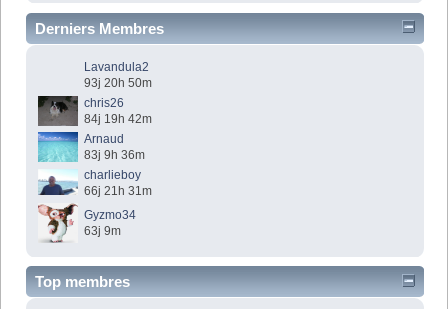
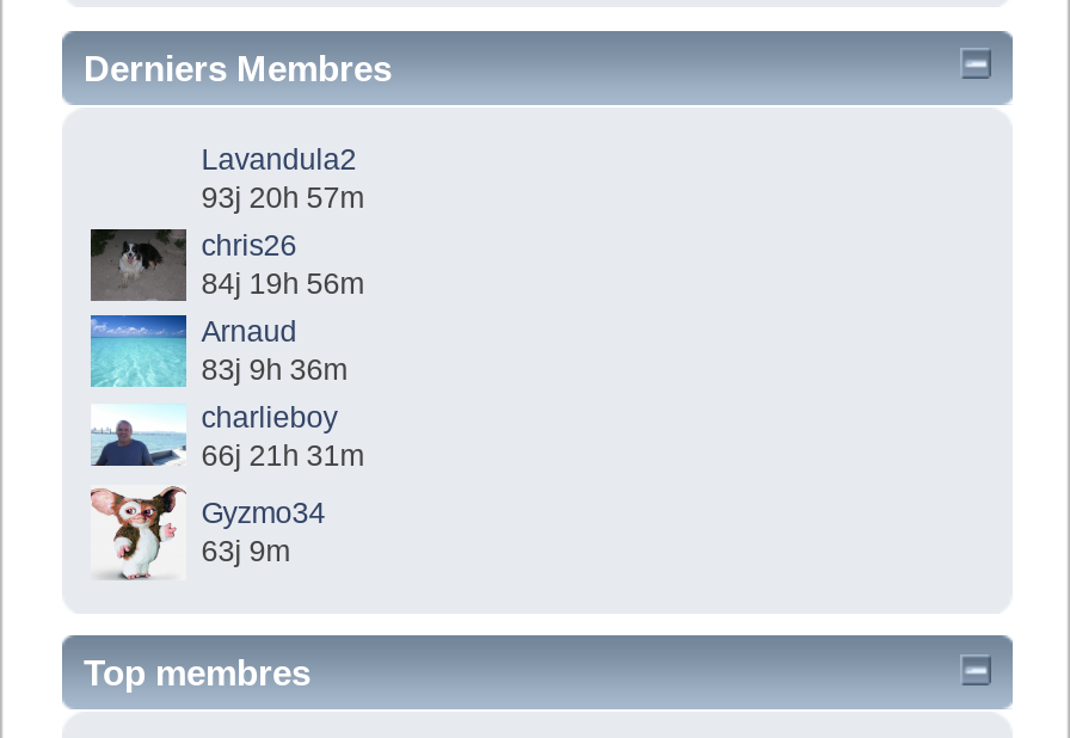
- 93j 20h 50m
+ 93j 20h 57m

- 84j 19h 42m
+ 84j 19h 56m
